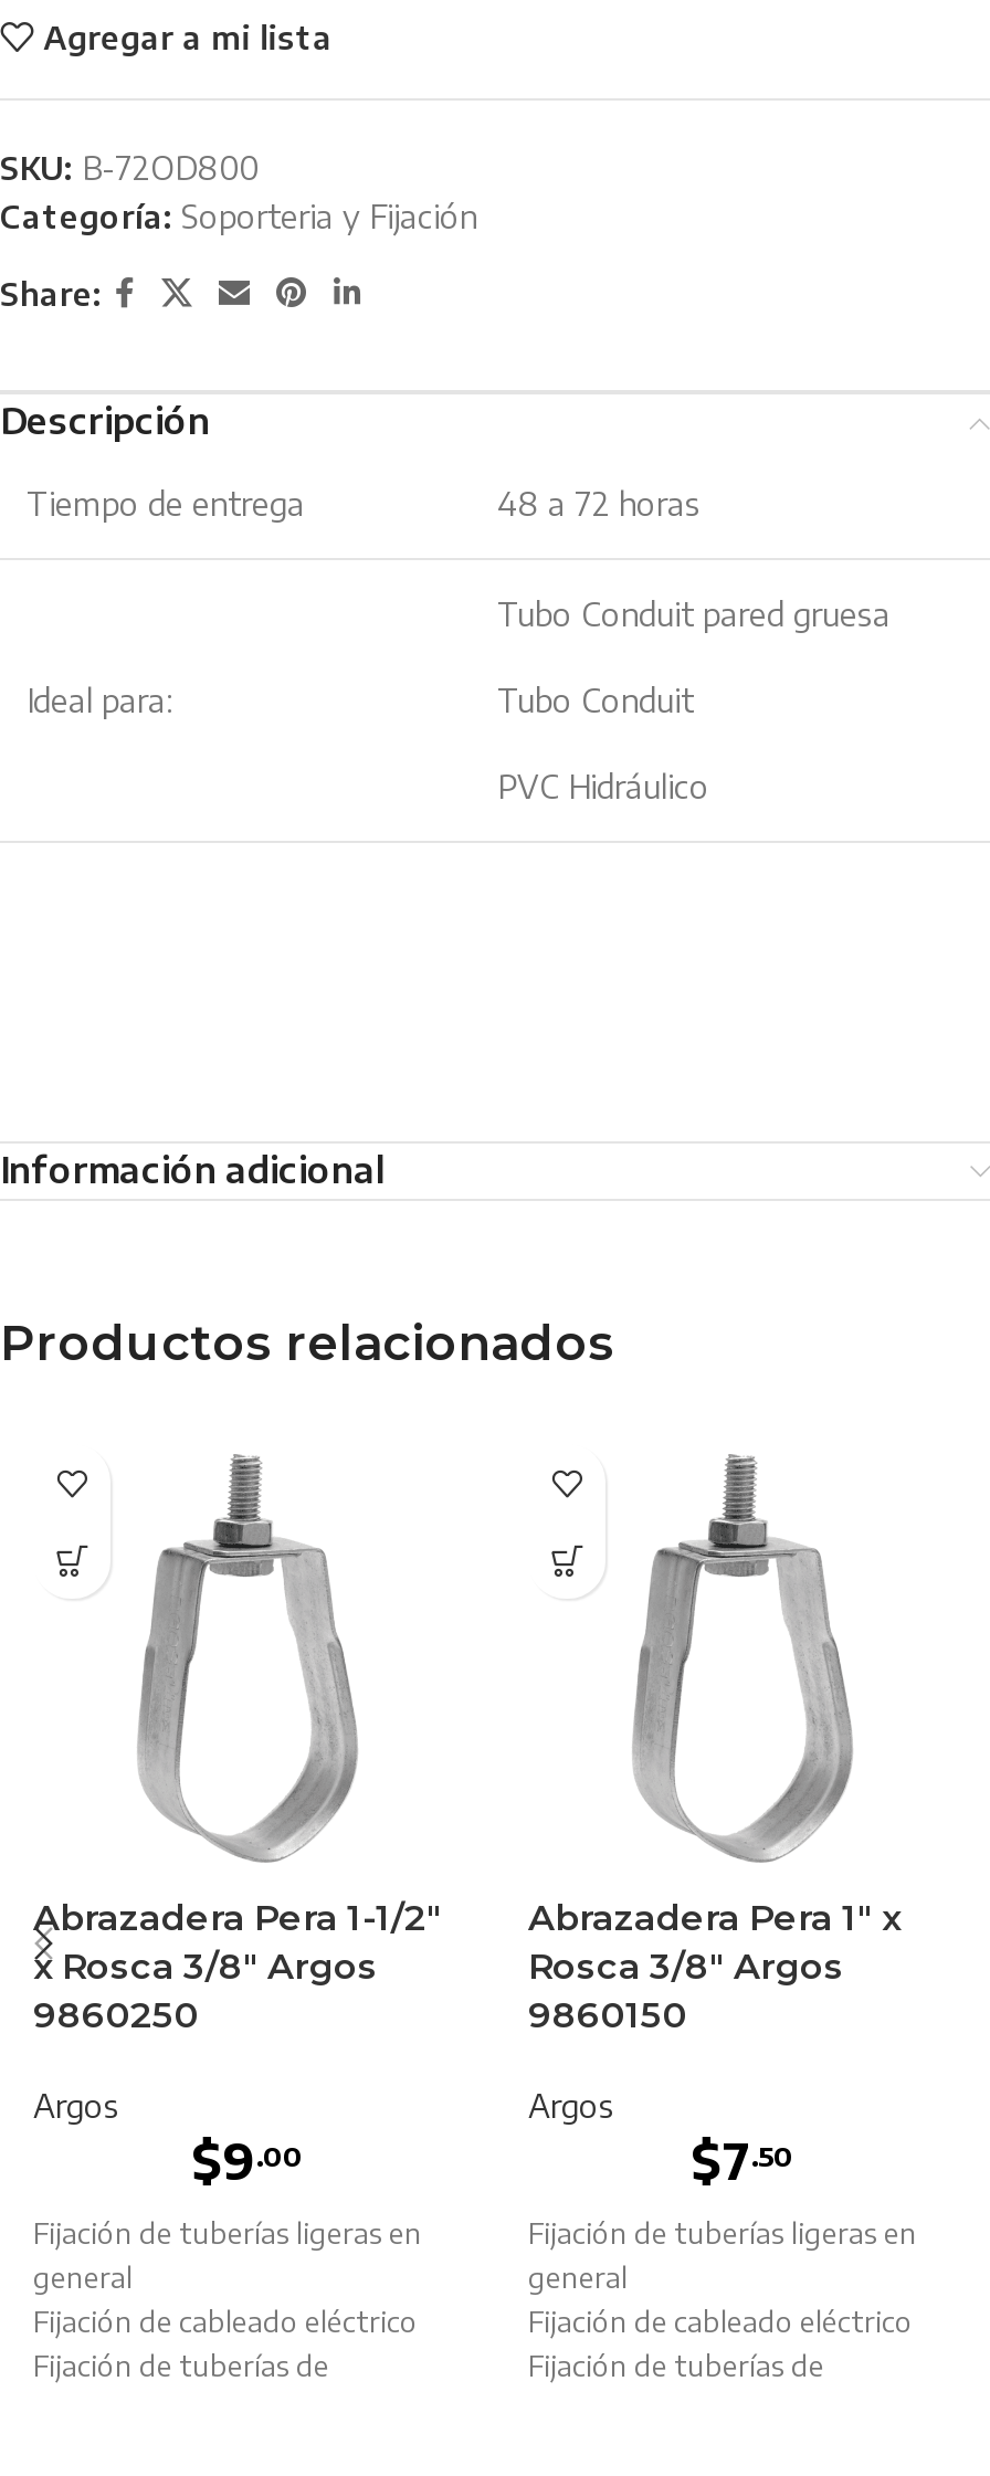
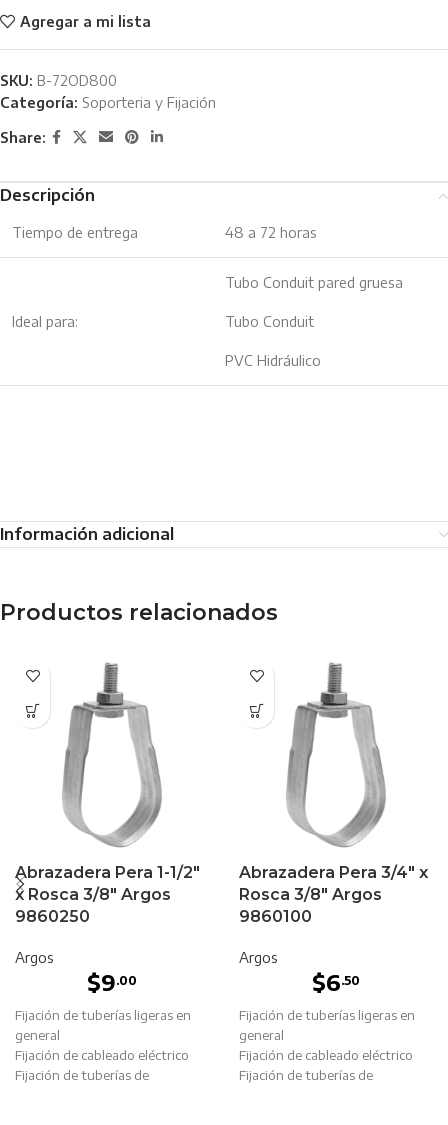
- Abrazadera Pera 1″ x
+ Abrazadera Pera 3/4″ x

- 9860150
+ 9860100

- $7.50
+ $6.50
